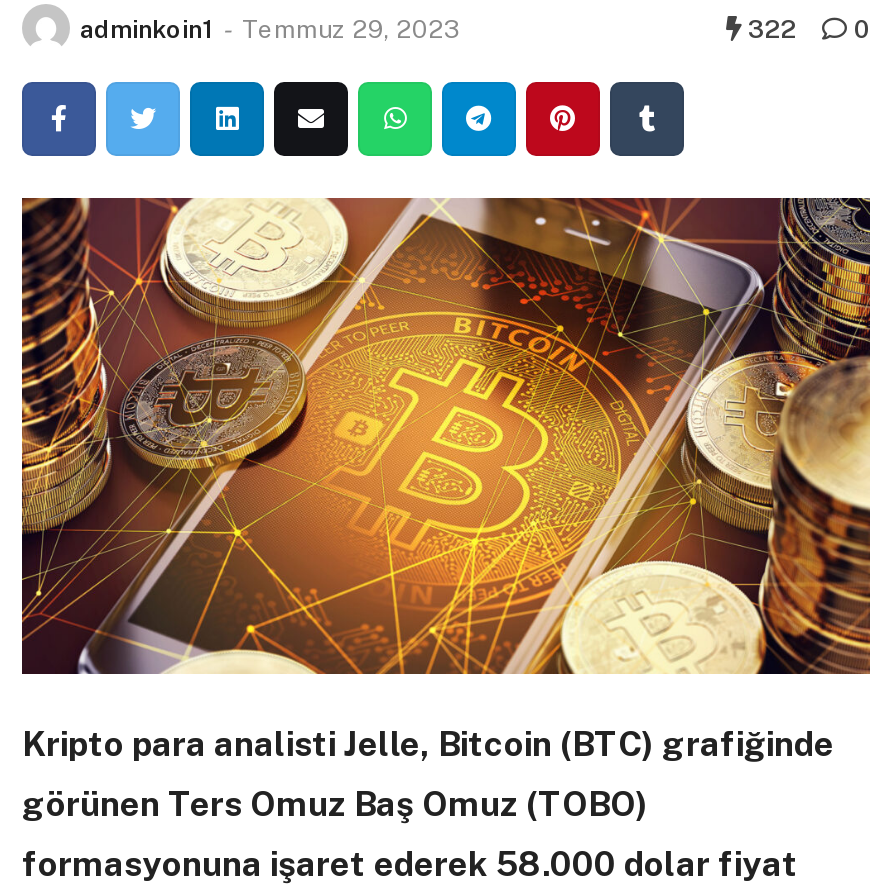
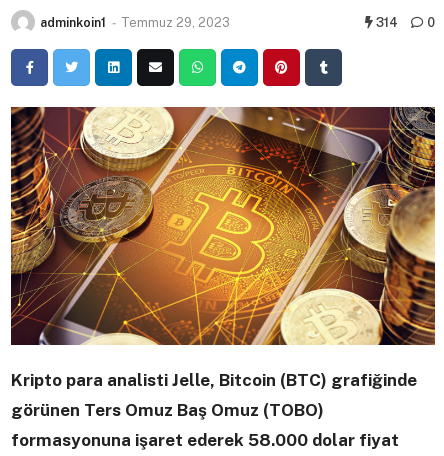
- 322 0
+ 314 0
